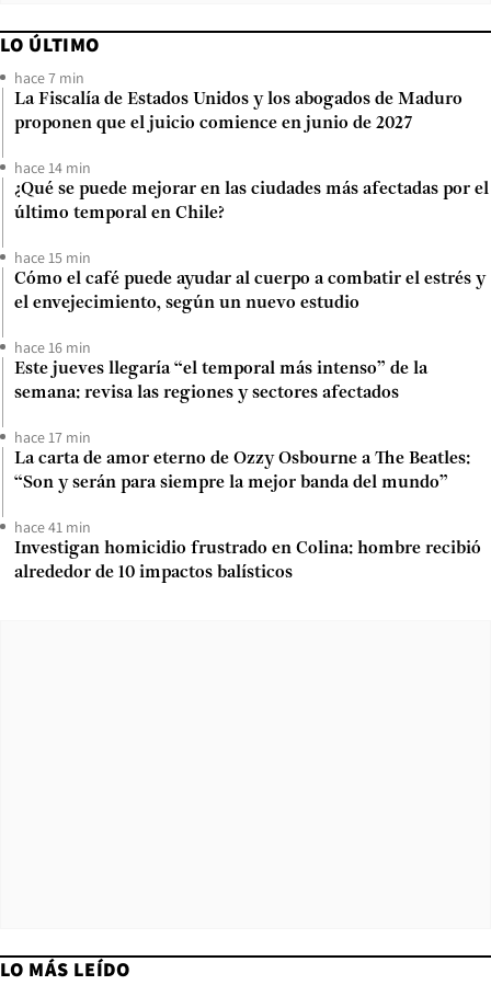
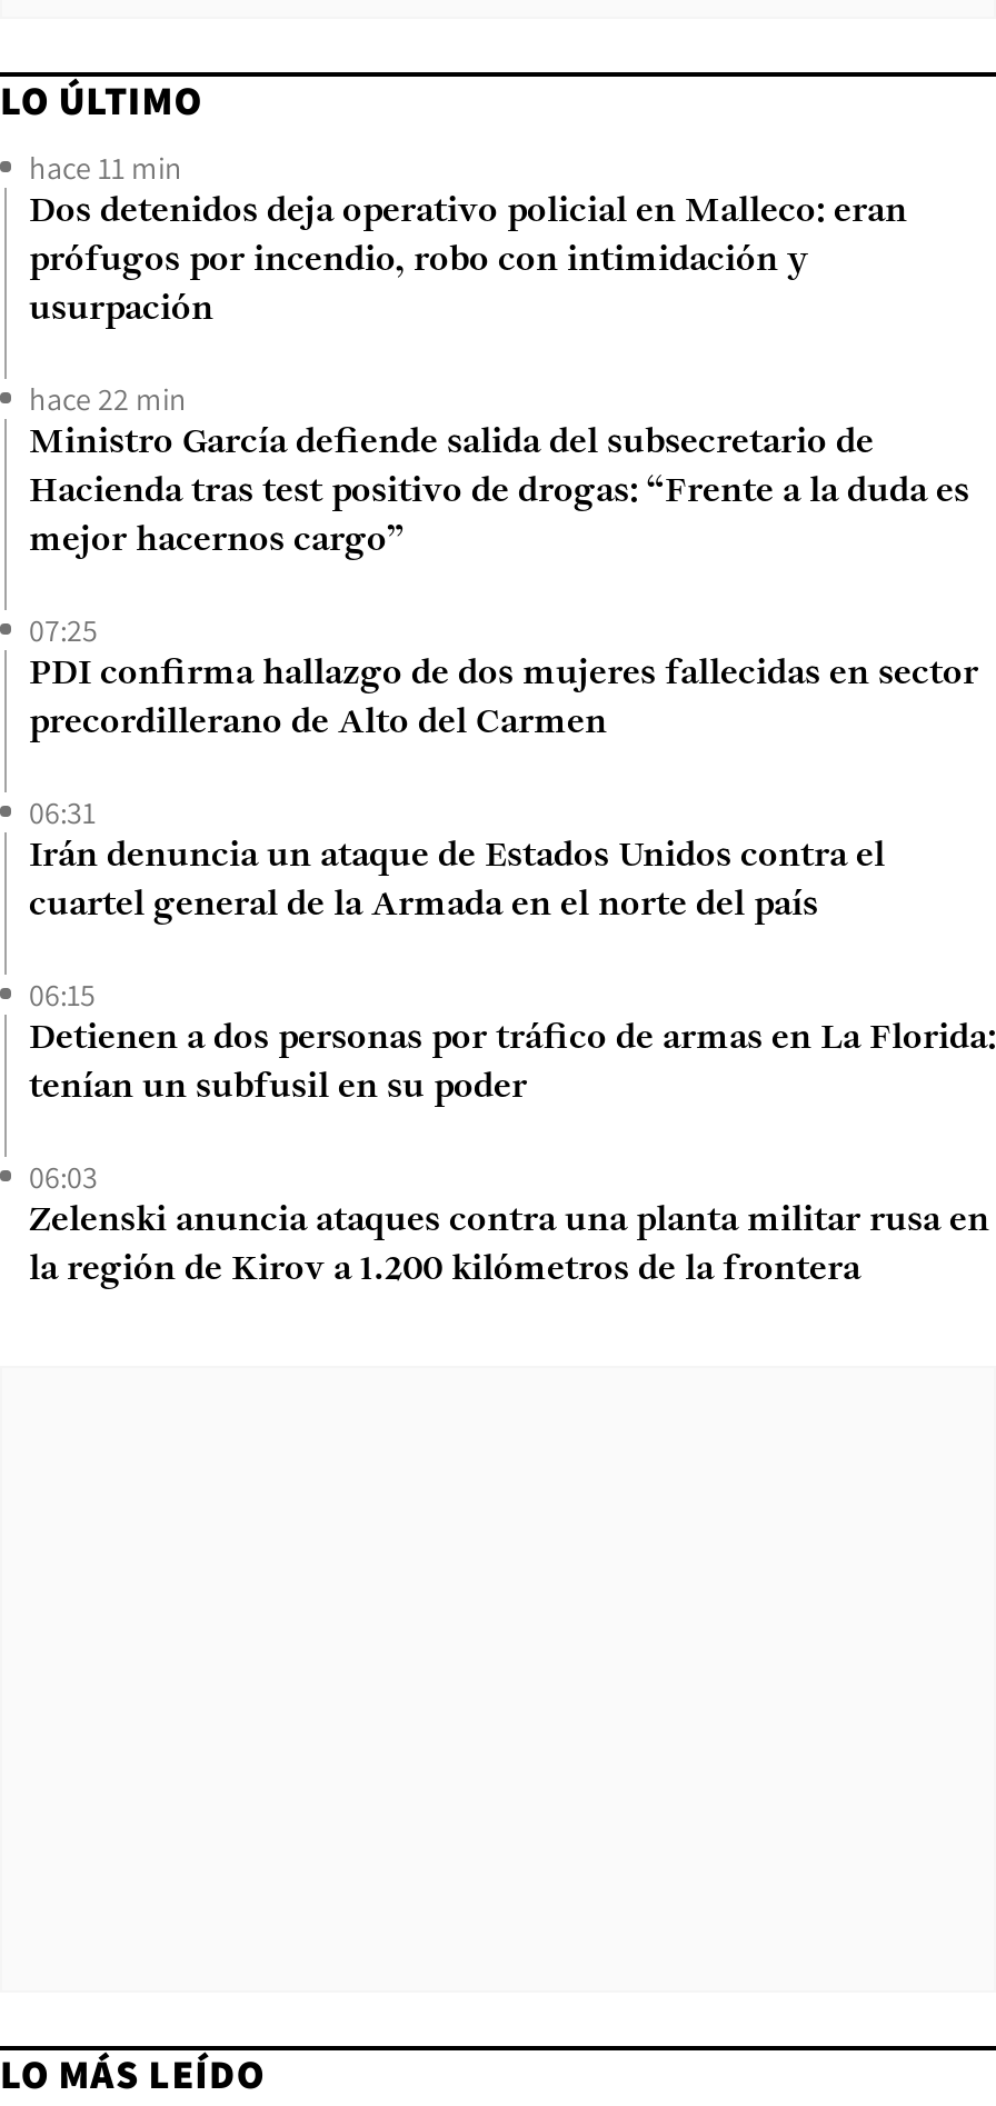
- hace 7 min
- La Fiscalía de Estados Unidos y los abogados de Maduro
- proponen que el juicio comience en junio de 2027
+ hace 11 min
+ Dos detenidos deja operativo policial en Malleco: eran
+ prófugos por incendio, robo con intimidación y
+ usurpación

- hace 14 min
- ¿Qué se puede mejorar en las ciudades más afectadas por el
- último temporal en Chile?
+ hace 22 min
+ Ministro García defiende salida del subsecretario de
+ Hacienda tras test positivo de drogas: “Frente a la duda es
+ mejor hacernos cargo”

- hace 15 min
- Cómo el café puede ayudar al cuerpo a combatir el estrés y
- el envejecimiento, según un nuevo estudio
+ 07:25
+ PDI confirma hallazgo de dos mujeres fallecidas en sector
+ precordillerano de Alto del Carmen

- hace 16 min
- Este jueves llegaría “el temporal más intenso” de la
- semana: revisa las regiones y sectores afectados
+ 06:31
+ Irán denuncia un ataque de Estados Unidos contra el
+ cuartel general de la Armada en el norte del país

- hace 17 min
- La carta de amor eterno de Ozzy Osbourne a The Beatles:
- “Son y serán para siempre la mejor banda del mundo”
+ 06:15
+ Detienen a dos personas por tráfico de armas en La Florida:
+ tenían un subfusil en su poder

- hace 41 min
- Investigan homicidio frustrado en Colina: hombre recibió
- alrededor de 10 impactos balísticos
+ 06:03
+ Zelenski anuncia ataques contra una planta militar rusa en
+ la región de Kirov a 1.200 kilómetros de la frontera
